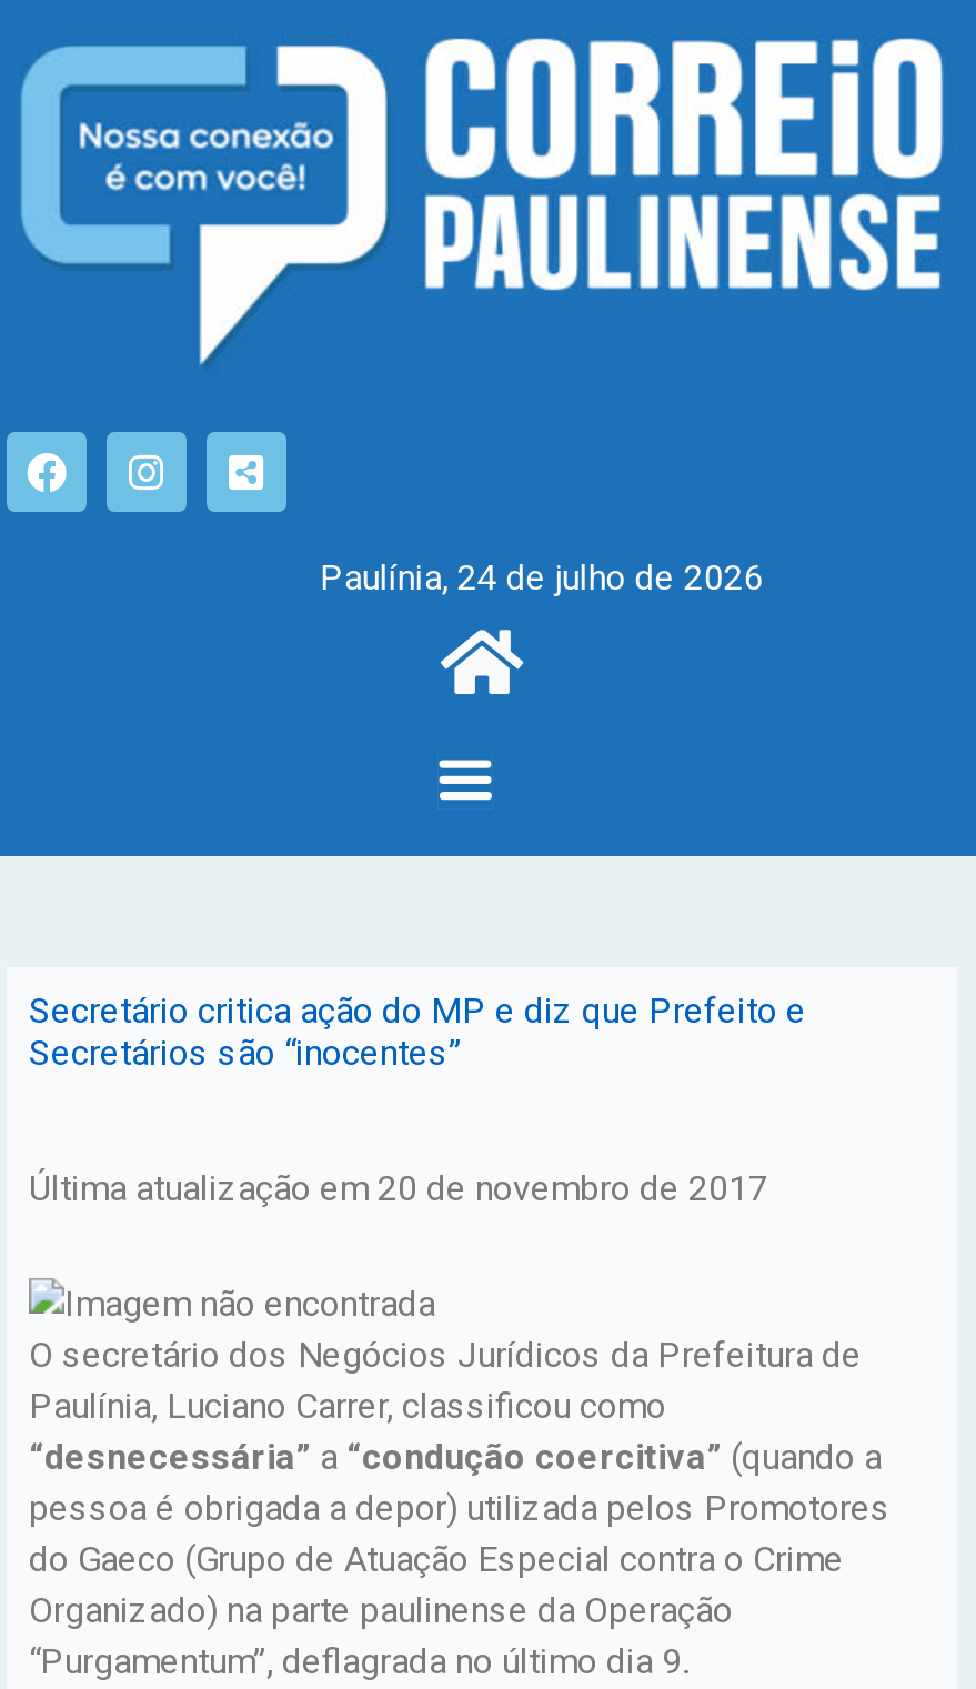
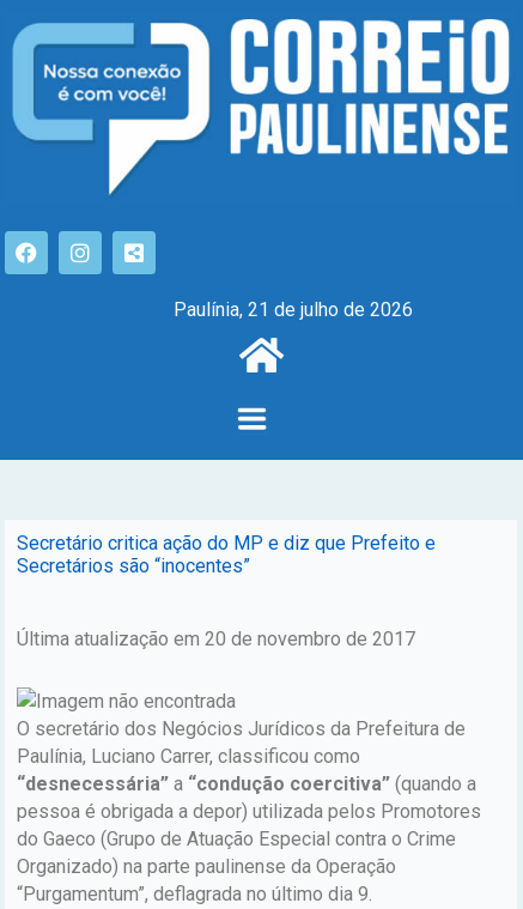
- Paulínia, 24 de julho de 2026
+ Paulínia, 21 de julho de 2026
